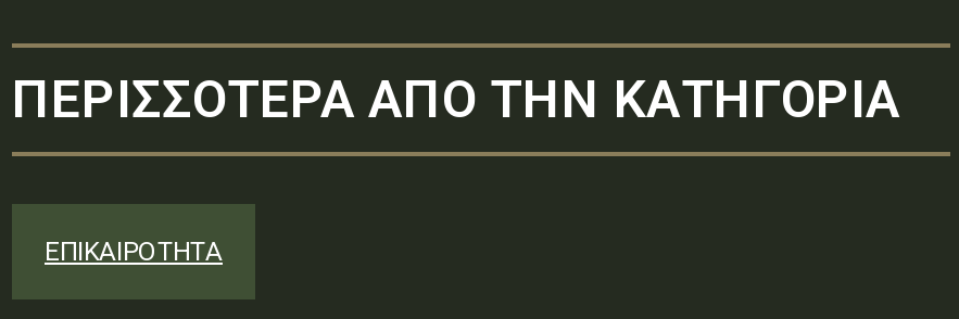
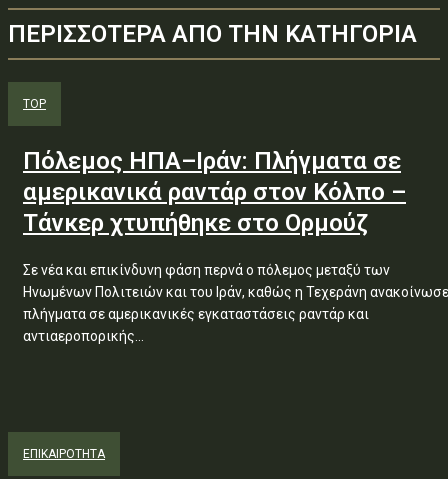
+ TOP
+ Πόλεμος ΗΠΑ–Ιράν: Πλήγματα σε
+ αμερικανικά ραντάρ στον Κόλπο –
+ Τάνκερ χτυπήθηκε στο Ορμούζ
+ Σε νέα και επικίνδυνη φάση περνά ο πόλεμος μεταξύ των
+ Ηνωμένων Πολιτειών και του Ιράν, καθώς η Τεχεράνη ανακοίνωσε
+ πλήγματα σε αμερικανικές εγκαταστάσεις ραντάρ και
+ αντιαεροπορικής...
